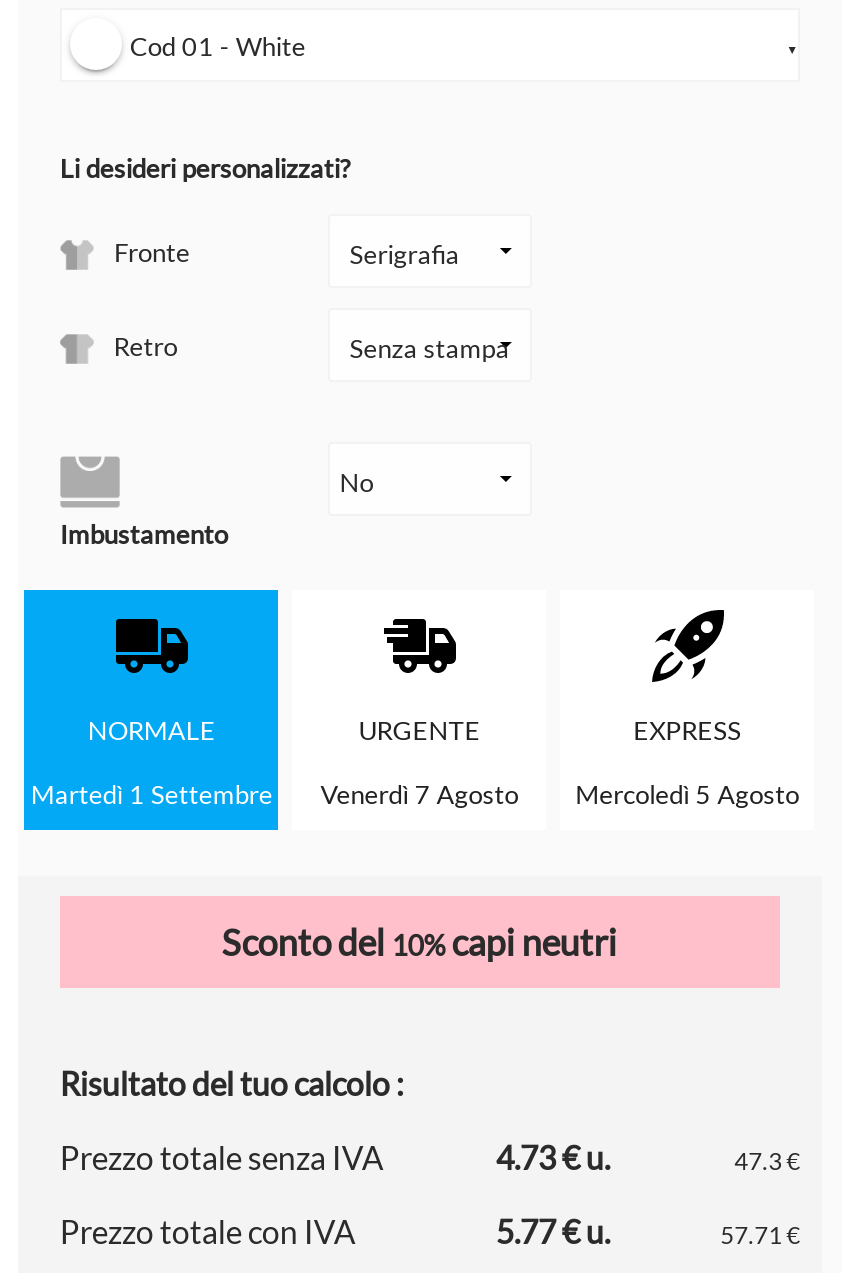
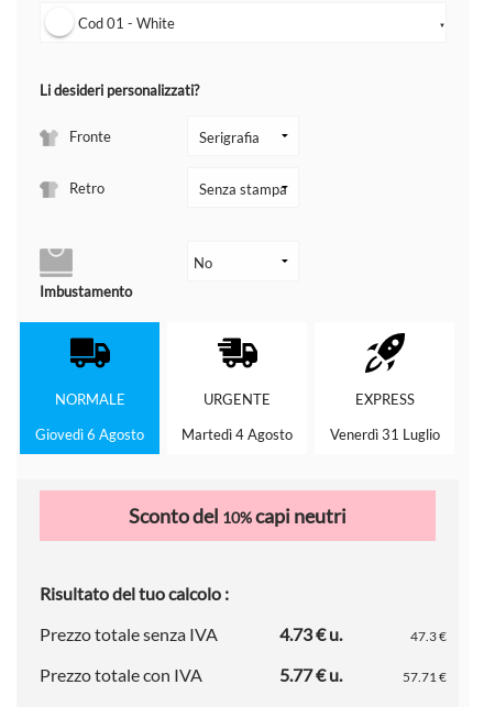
- Martedì 1 Settembre
+ Giovedì 6 Agosto

- Venerdì 7 Agosto
+ Martedì 4 Agosto

- Mercoledì 5 Agosto
+ Venerdì 31 Luglio
